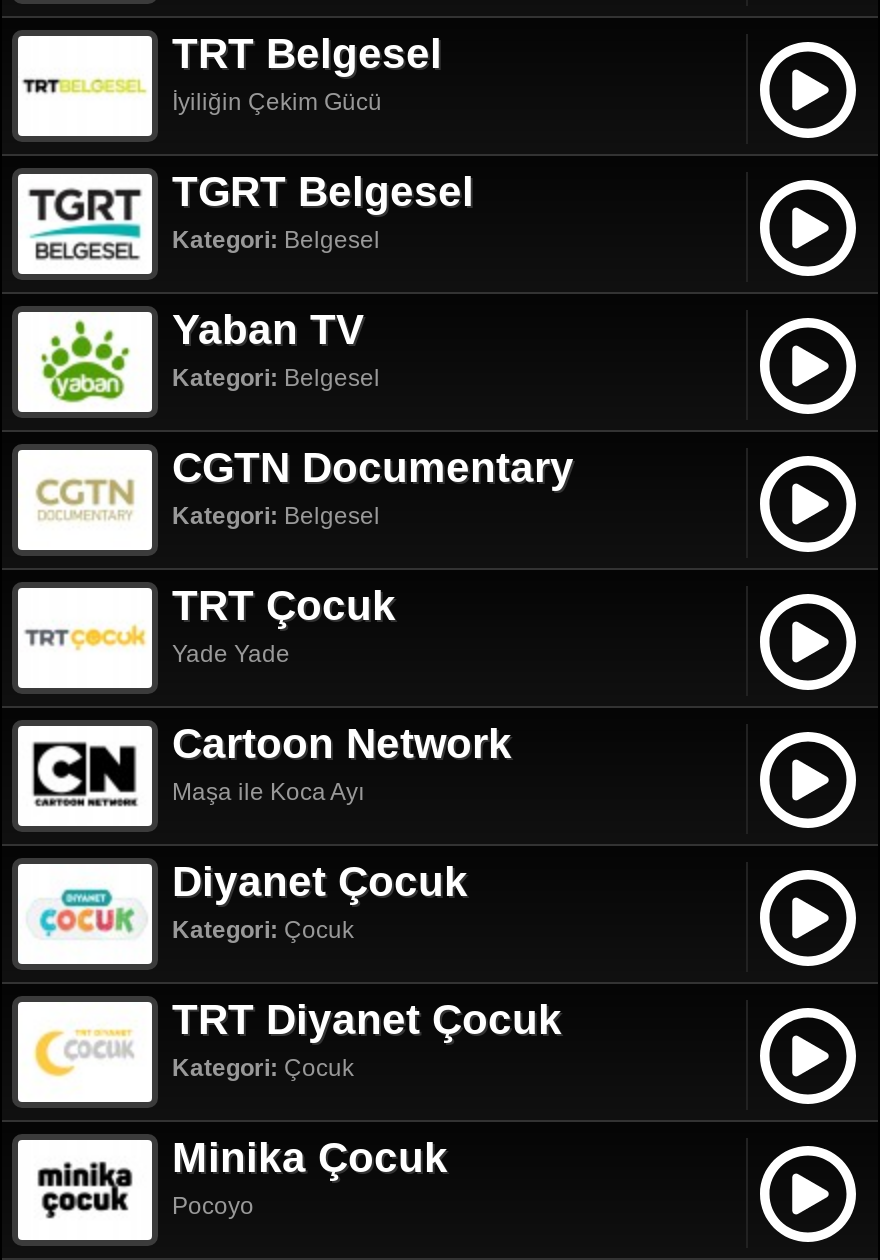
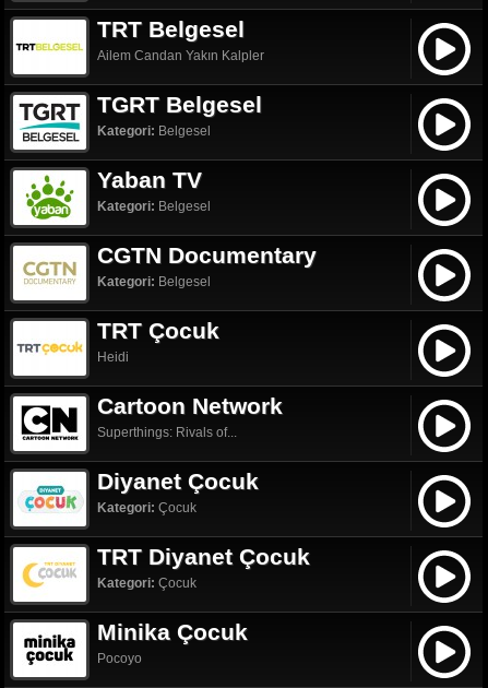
- İyiliğin Çekim Gücü
+ Ailem Candan Yakın Kalpler

- Yade Yade
+ Heidi

- Maşa ile Koca Ayı
+ Superthings: Rivals of...
